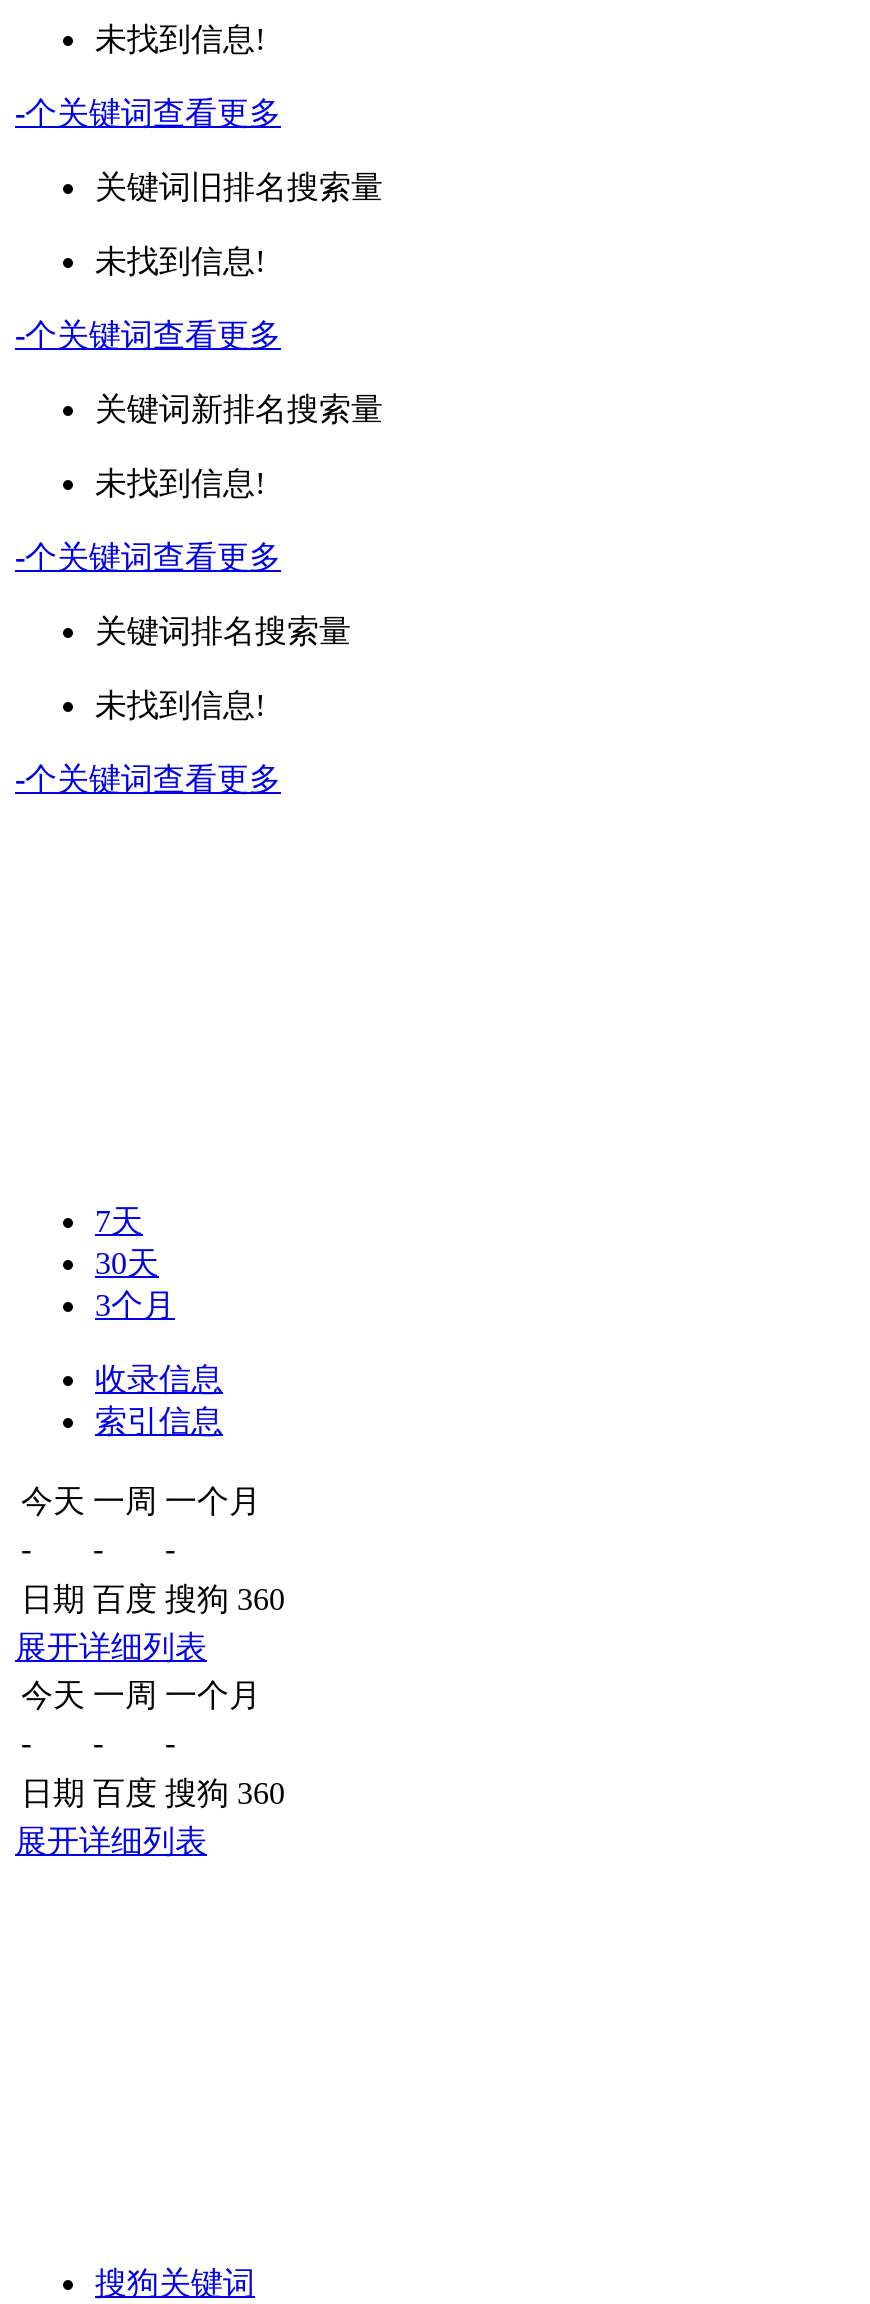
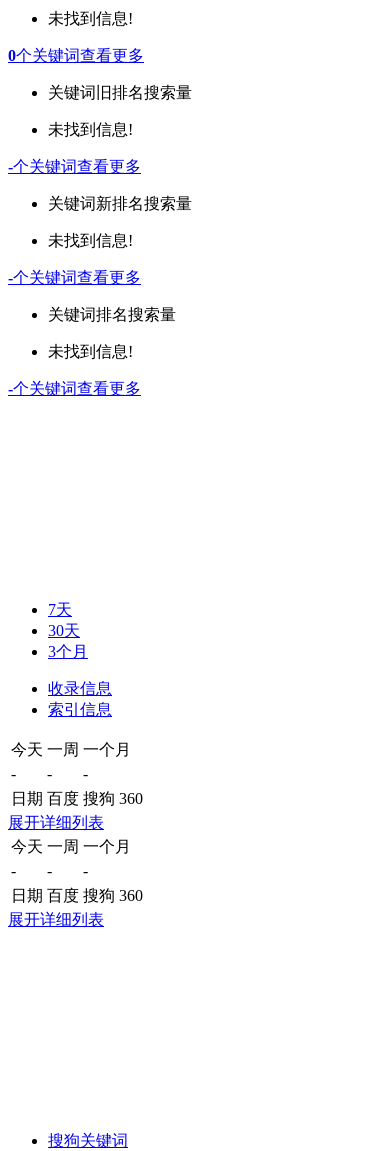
- -个关键词查看更多
+ 0个关键词查看更多
